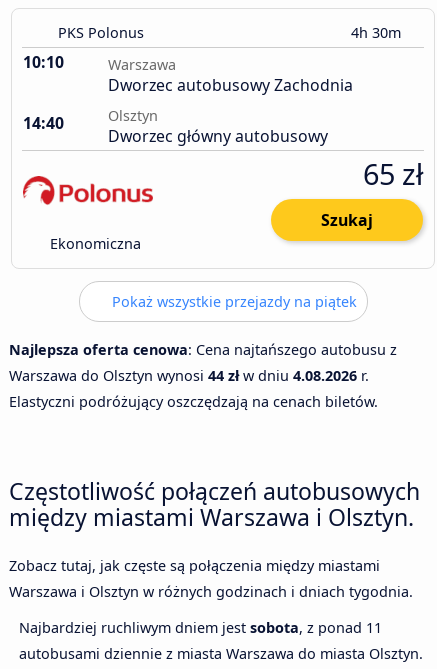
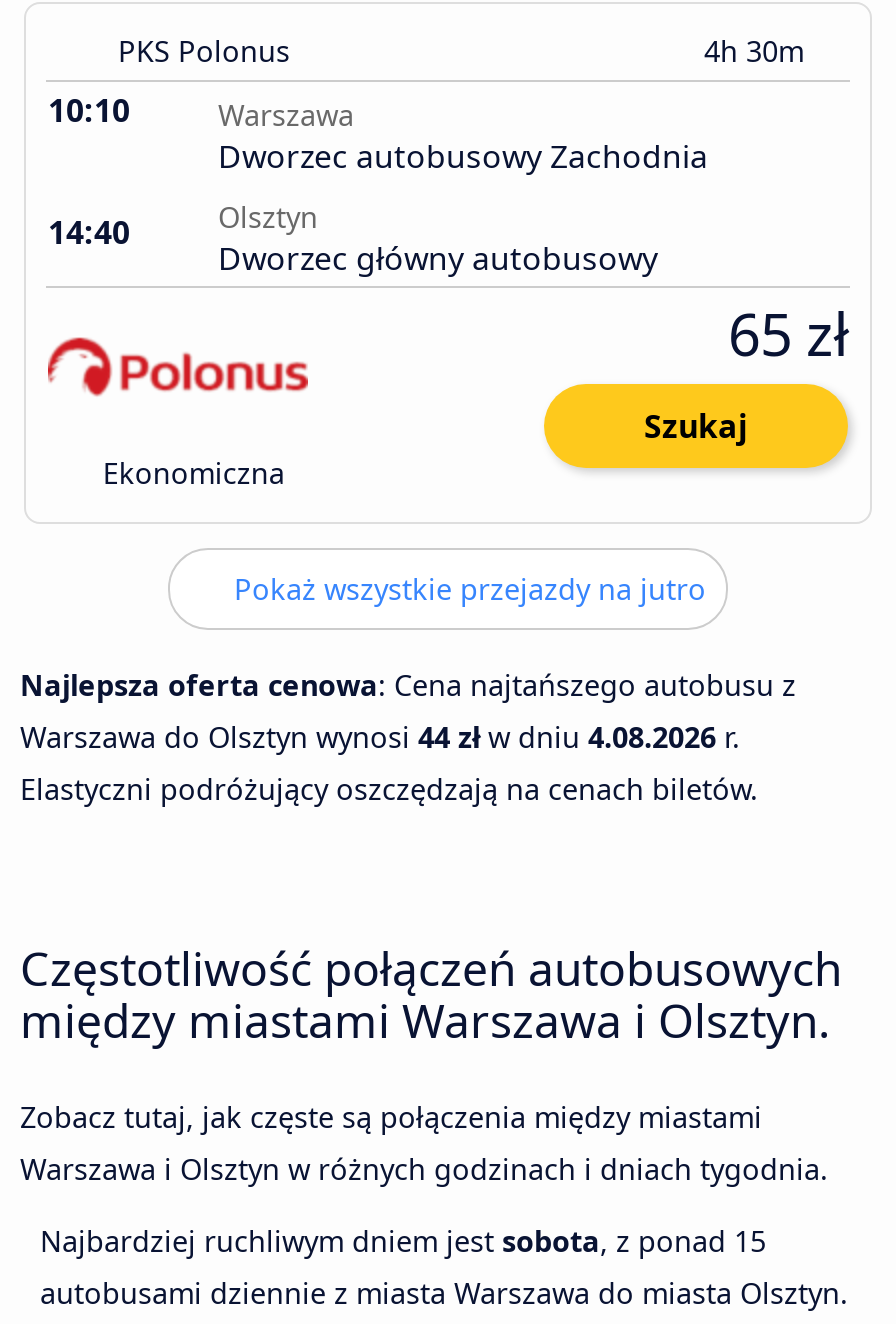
- Pokaż wszystkie przejazdy na piątek
+ Pokaż wszystkie przejazdy na jutro

- Najbardziej ruchliwym dniem jest sobota, z ponad 11
+ Najbardziej ruchliwym dniem jest sobota, z ponad 15
